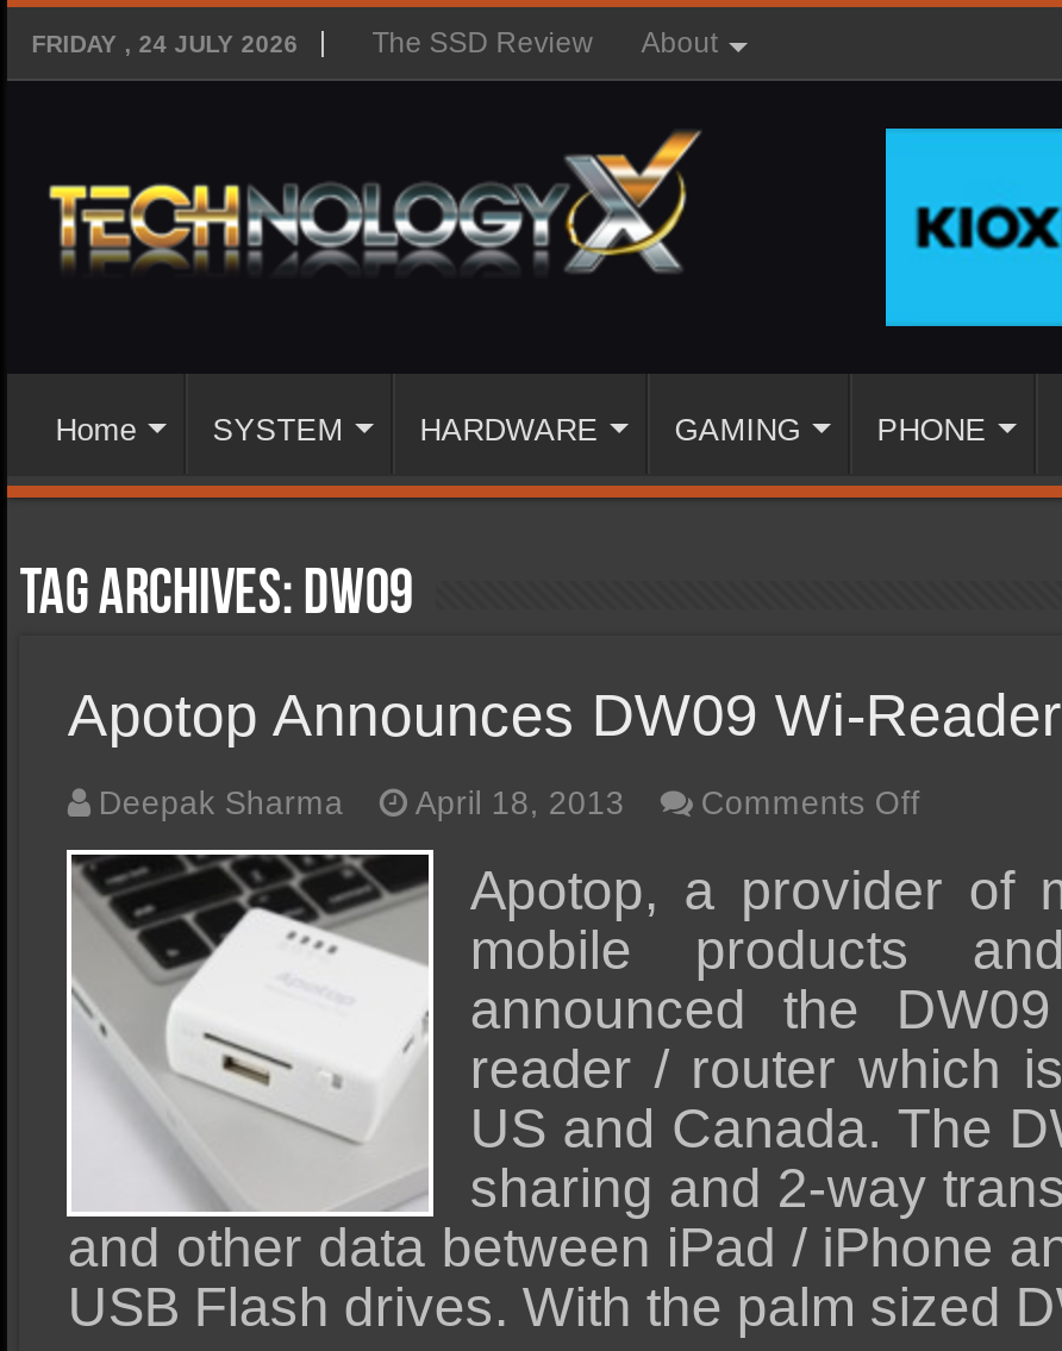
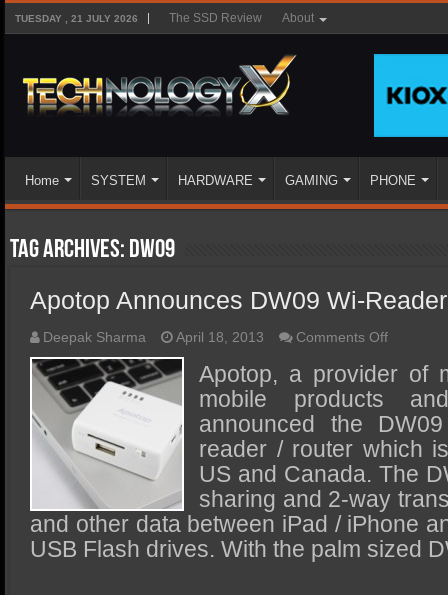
- FRIDAY , 24 JULY 2026
+ TUESDAY , 21 JULY 2026
